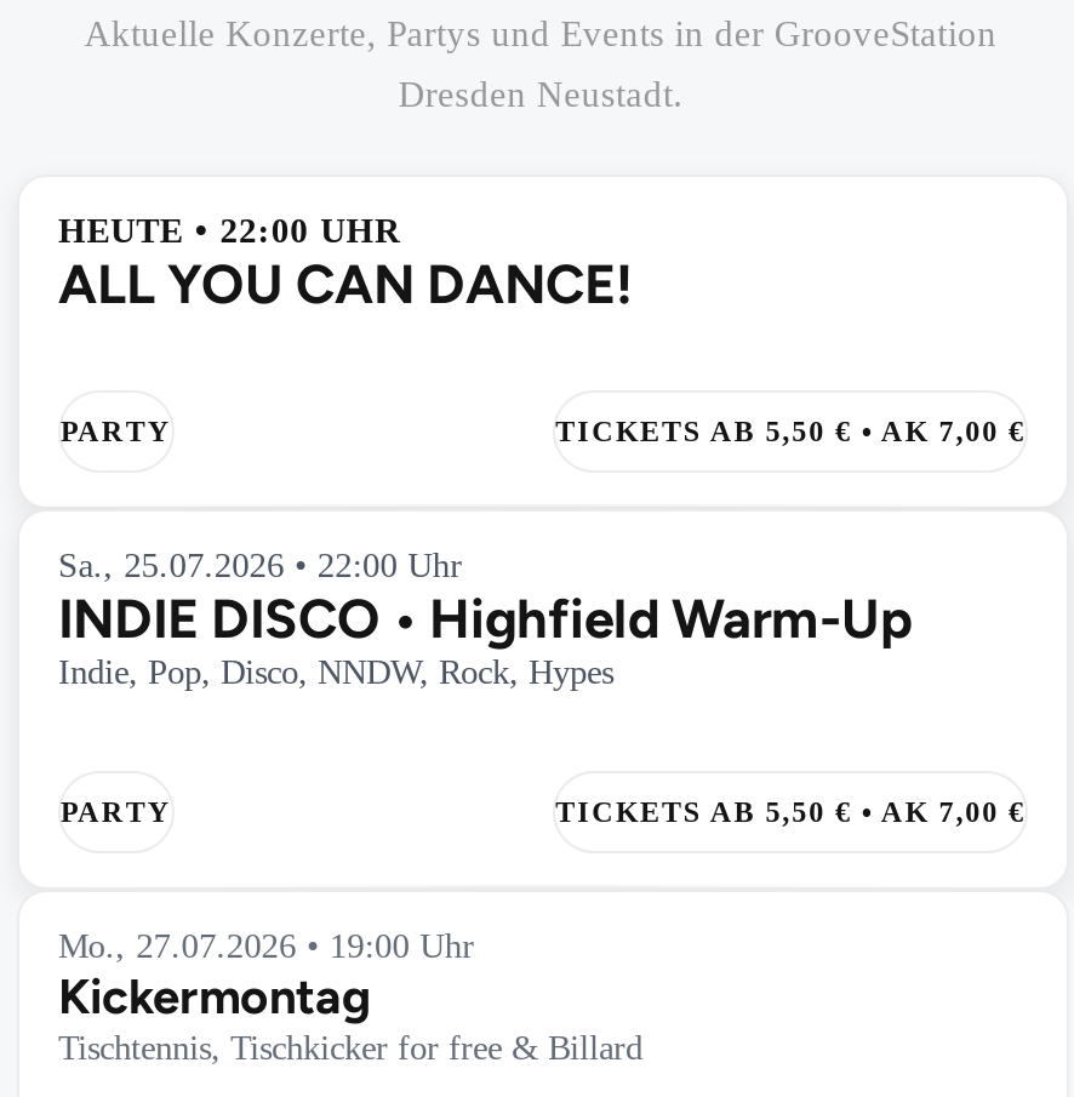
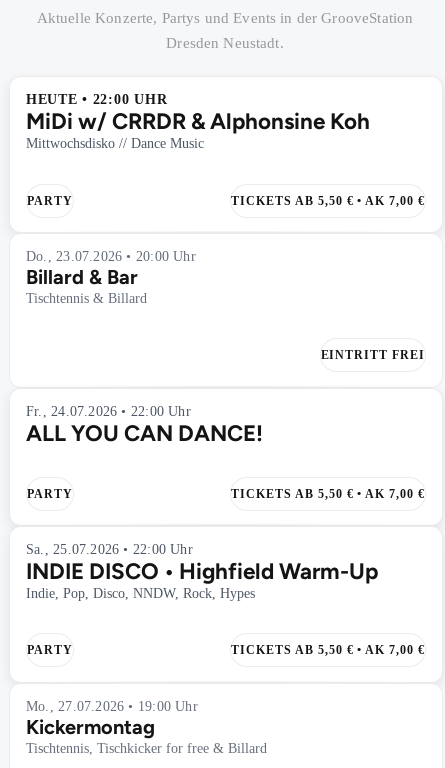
+ MiDi w/ CRRDR & Alphonsine Koh
+ Mittwochsdisko // Dance Music

+ Do., 23.07.2026 • 20:00 Uhr
+ Billard & Bar
+ Tischtennis & Billard

+ Fr., 24.07.2026 • 22:00 Uhr

+ PARTY
+ TICKETS AB 5,50 € • AK 7,00 €

+ EINTRITT FREI
